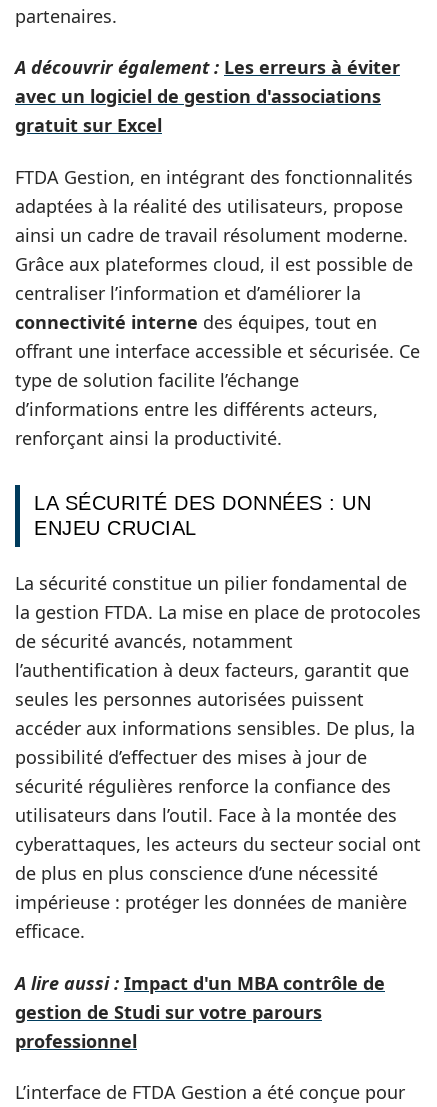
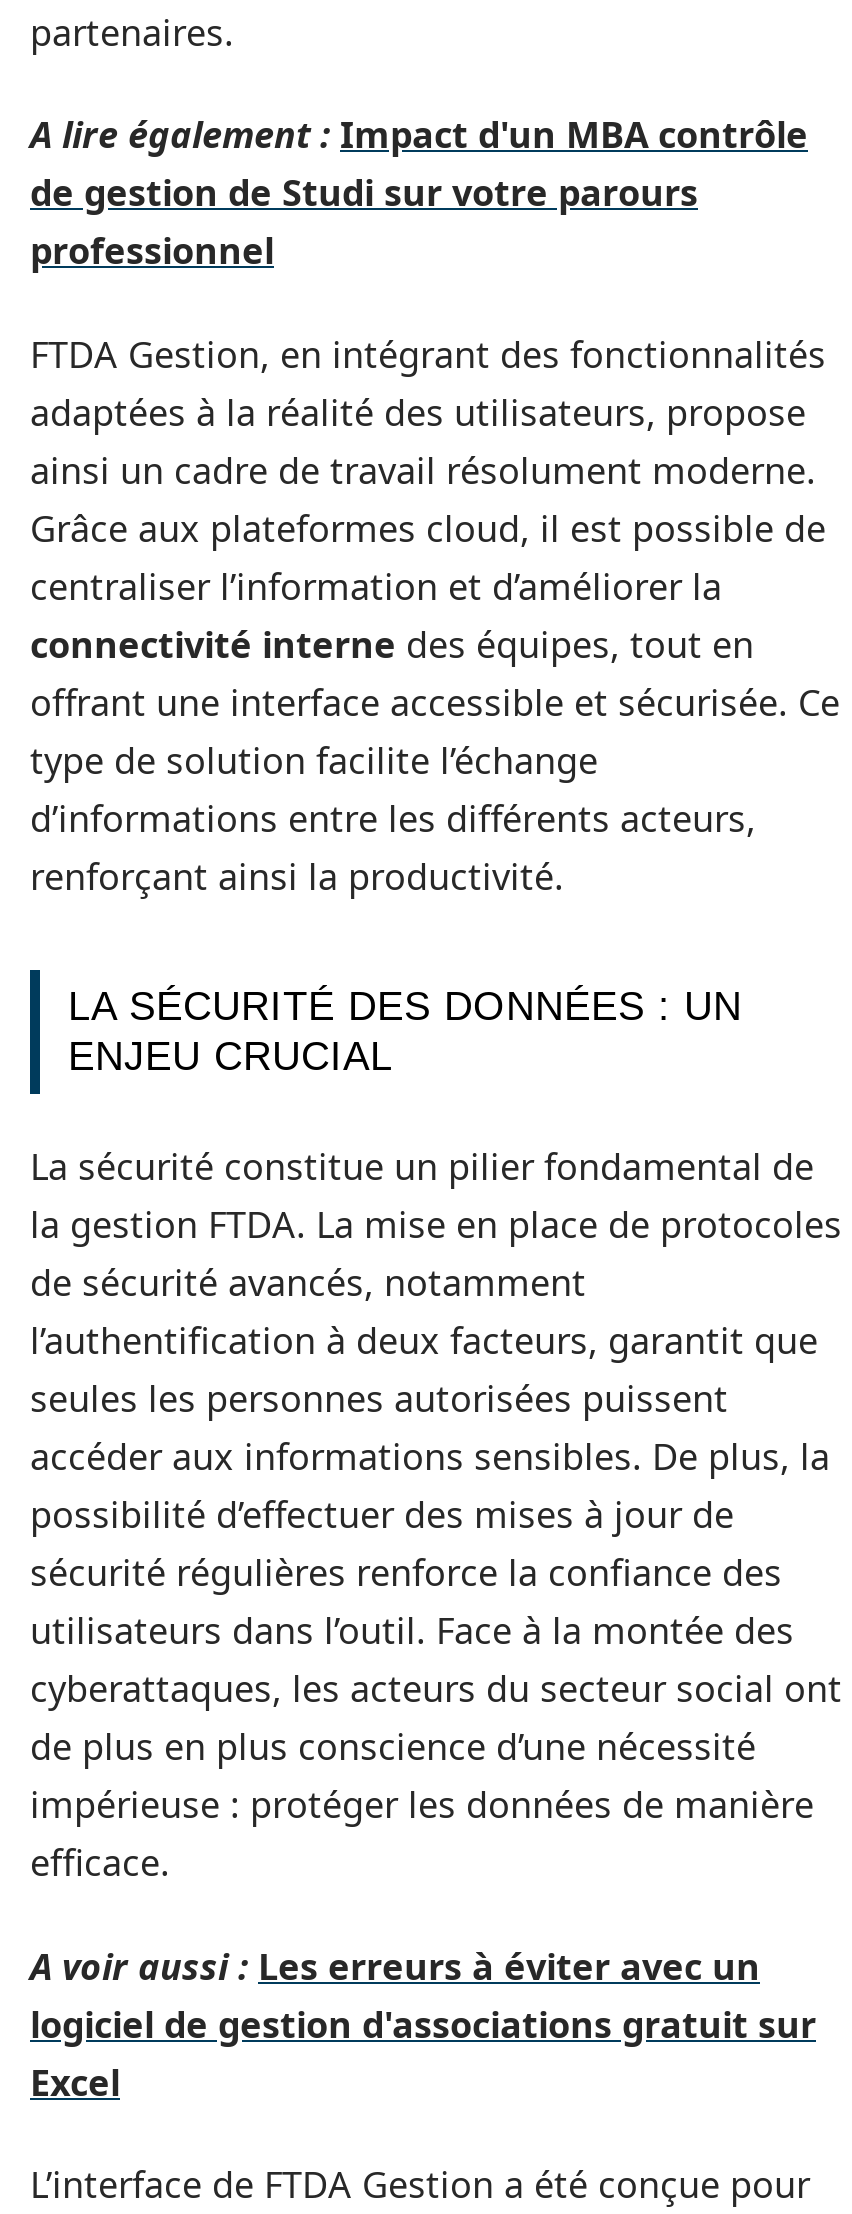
- A découvrir également : Les erreurs à éviter
- avec un logiciel de gestion d'associations
- gratuit sur Excel
+ A lire également : Impact d'un MBA contrôle
+ de gestion de Studi sur votre parours

- A lire aussi : Impact d'un MBA contrôle de
- gestion de Studi sur votre parours
+ A voir aussi : Les erreurs à éviter avec un
+ logiciel de gestion d'associations gratuit sur
+ Excel

moved up: professionnel
